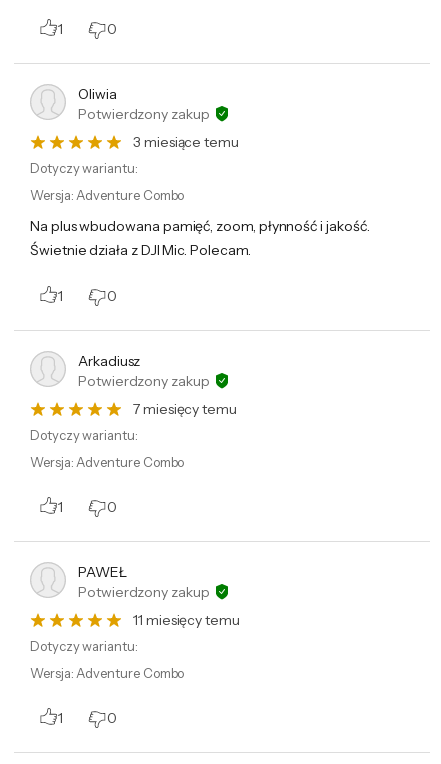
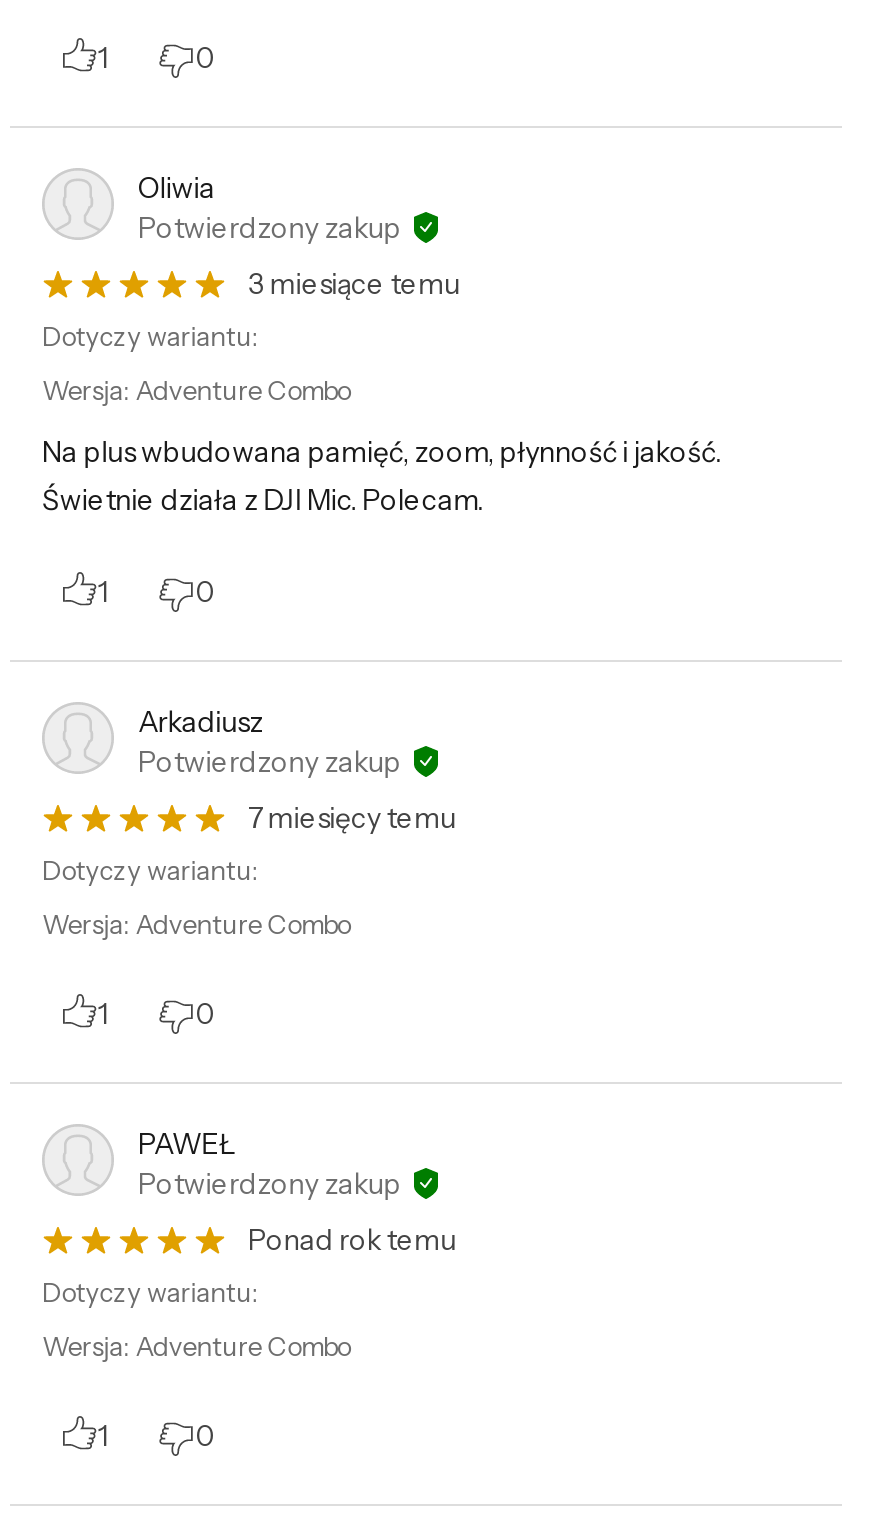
- 11 miesięcy temu
+ Ponad rok temu
